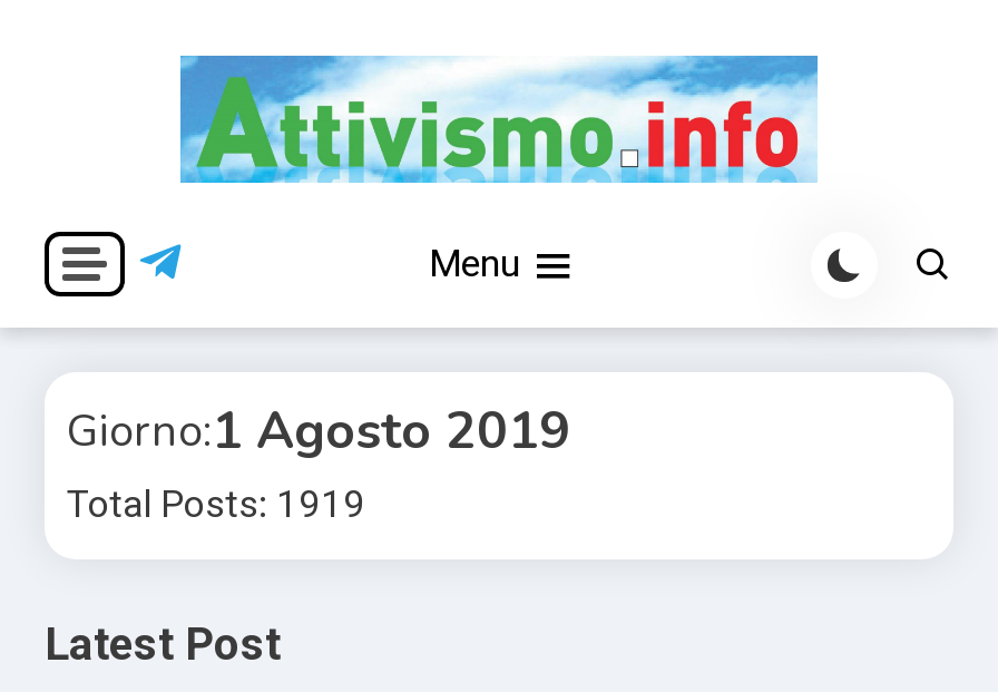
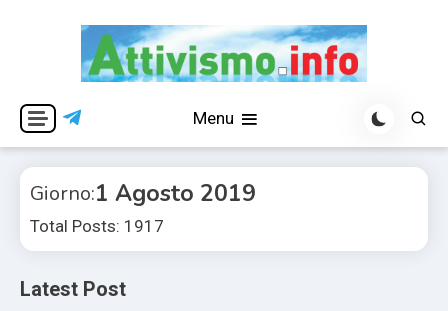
- Total Posts: 1919
+ Total Posts: 1917
